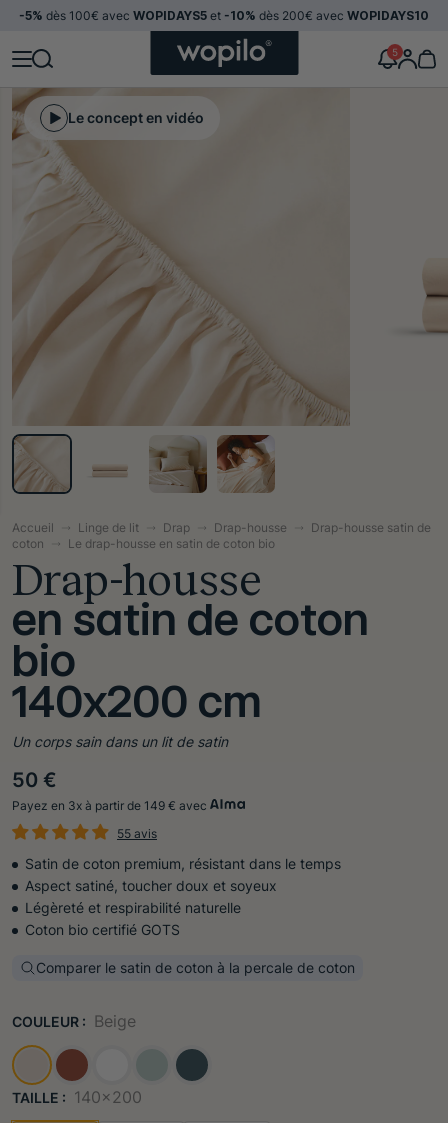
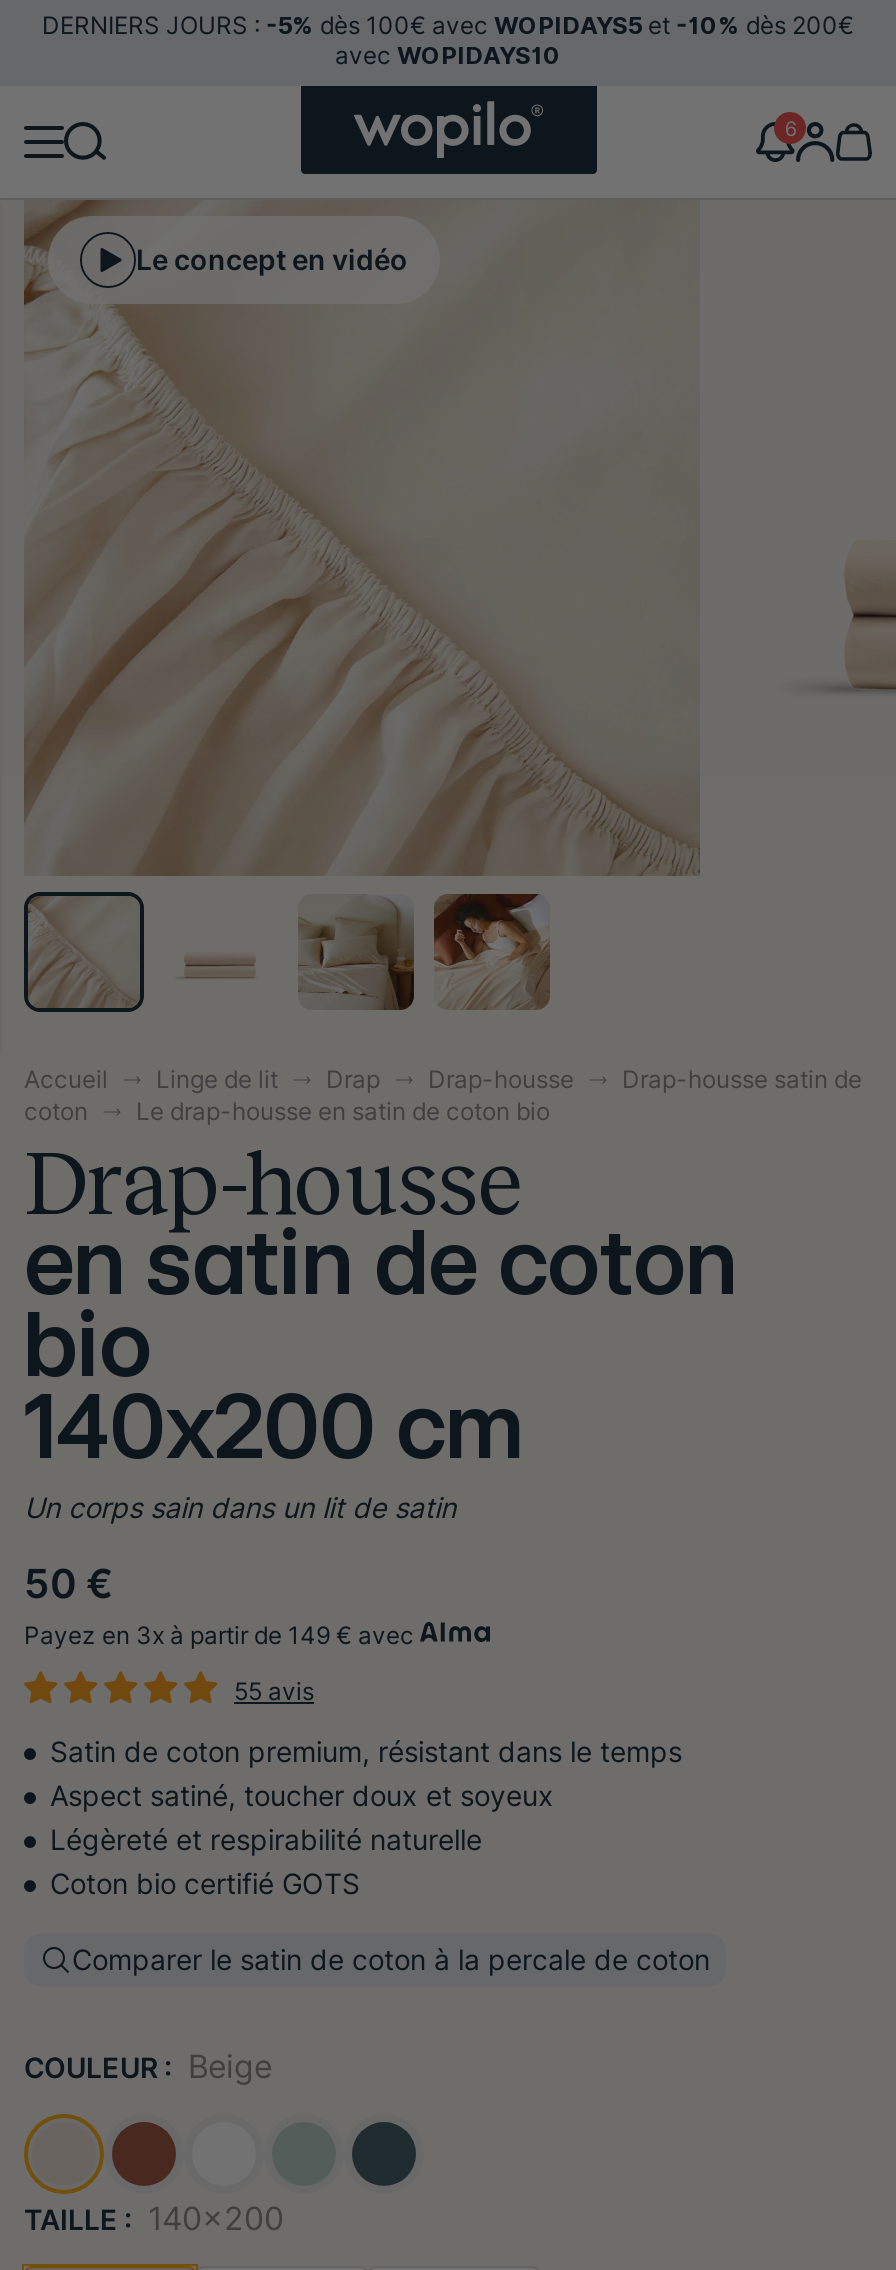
- -5% dès 100€ avec WOPIDAYS5 et -10% dès 200€ avec WOPIDAYS10
+ DERNIERS JOURS : -5% dès 100€ avec WOPIDAYS5 et -10% dès 200€
+ avec WOPIDAYS10

- 5
+ 6
